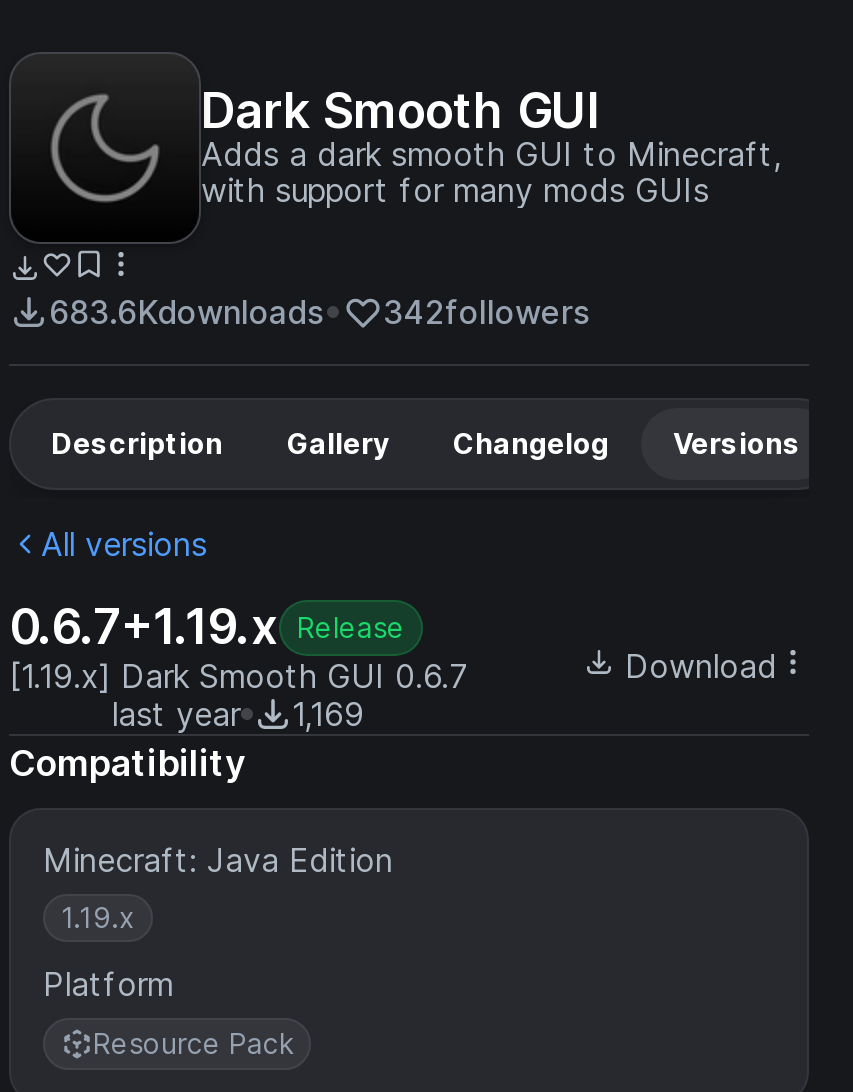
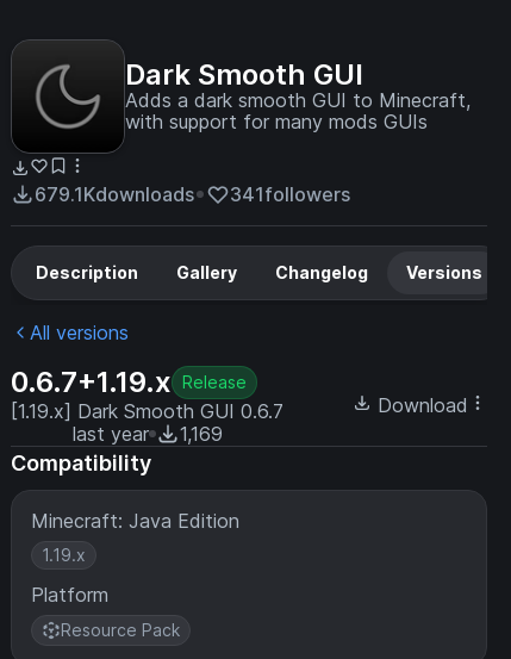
- 683.6Kdownloads
+ 679.1Kdownloads

- 342followers
+ 341followers
